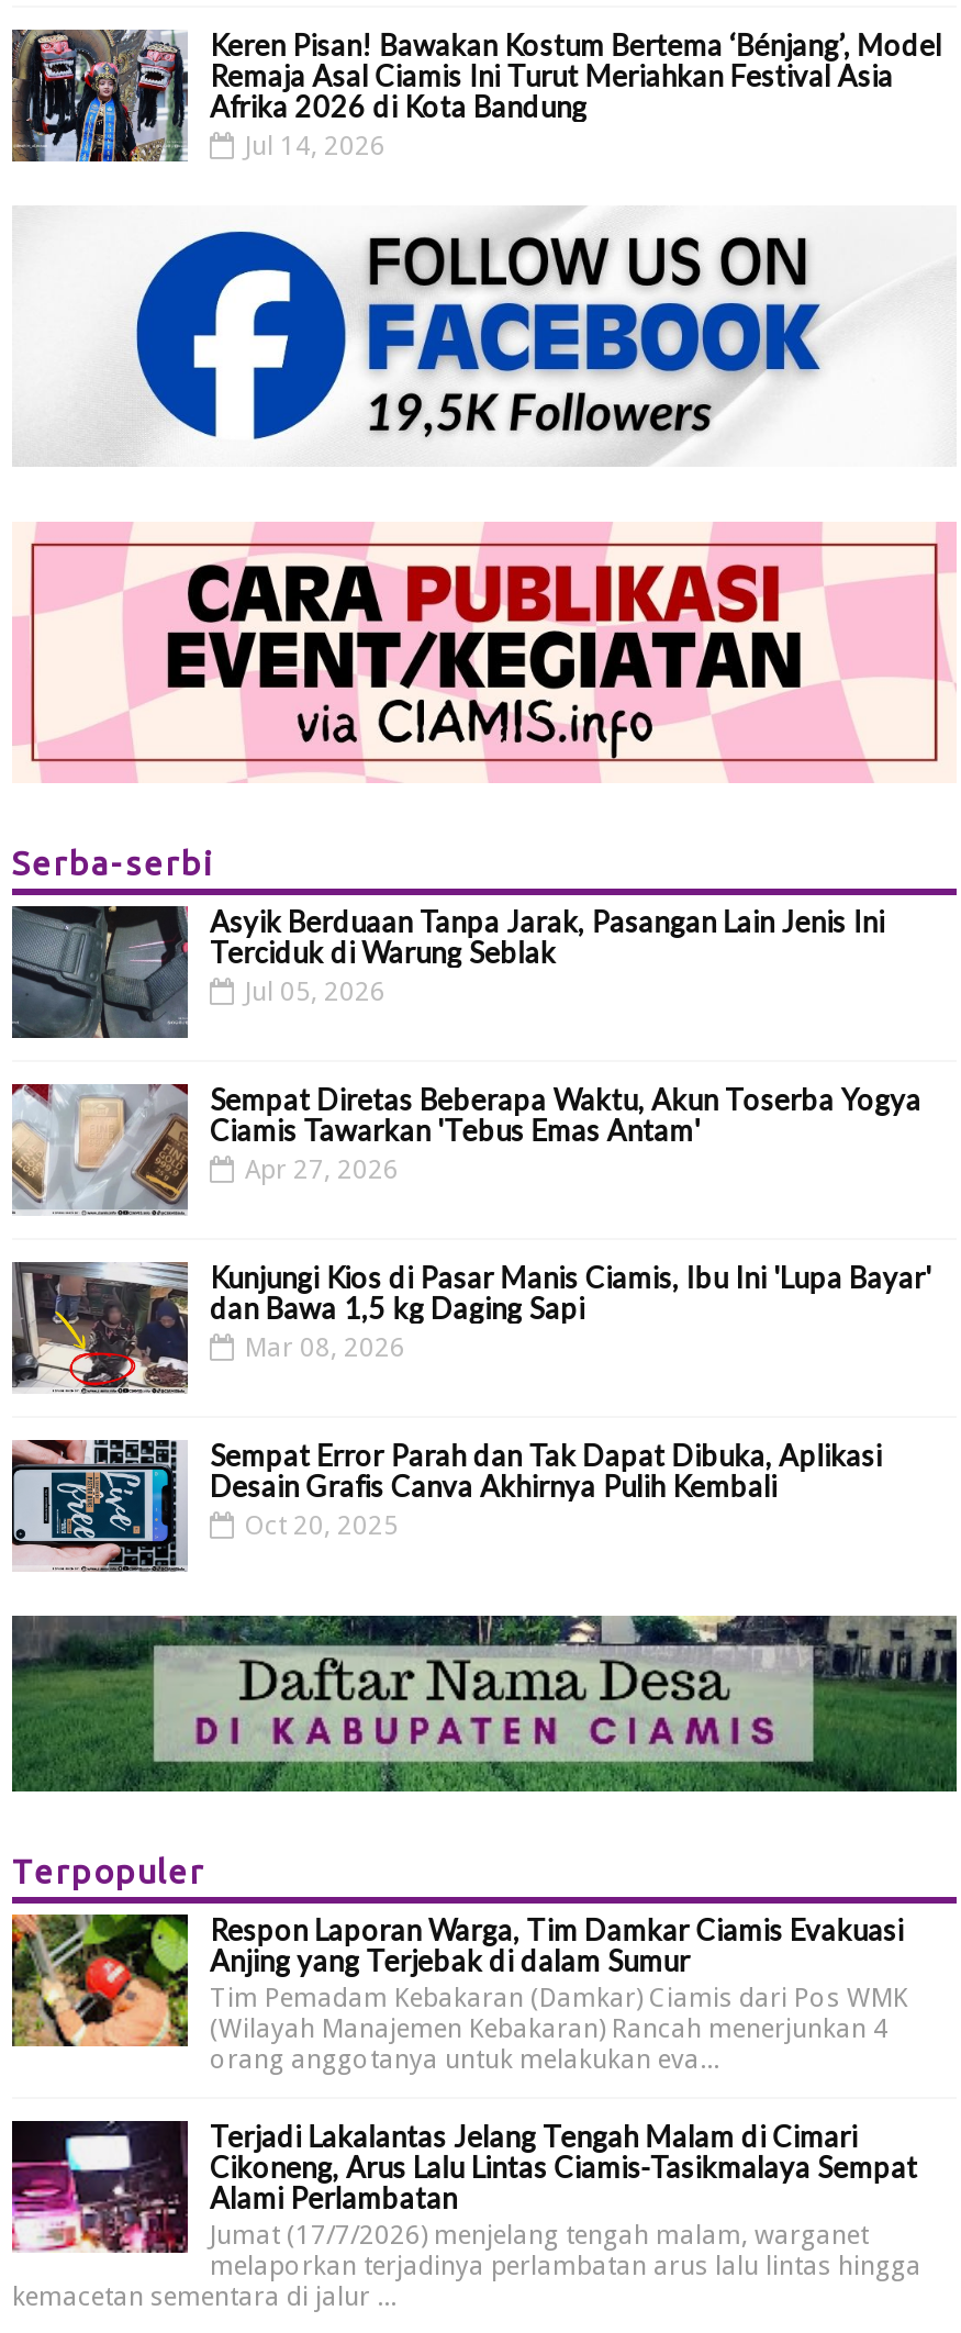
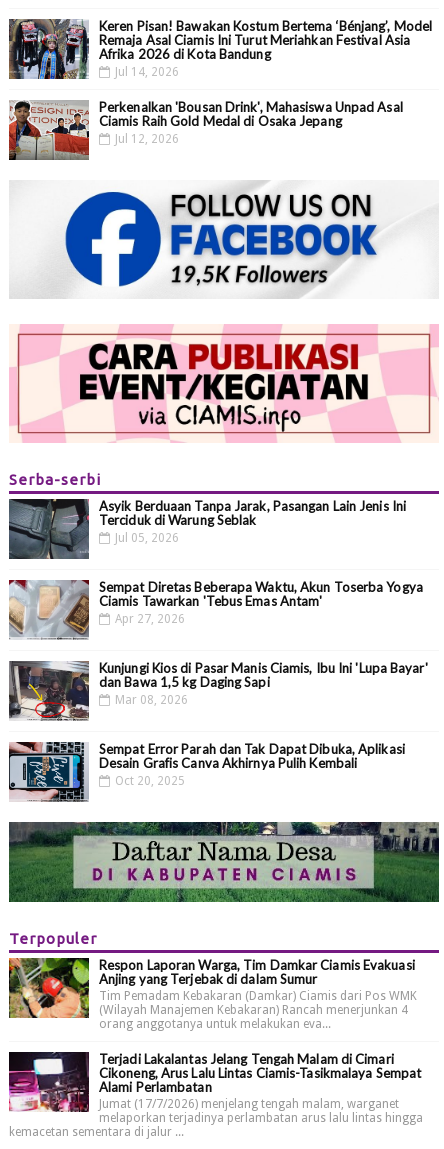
+ [image]
+ Perkenalkan 'Bousan Drink', Mahasiswa Unpad Asal
+ Ciamis Raih Gold Medal di Osaka Jepang
+ Jul 12, 2026
